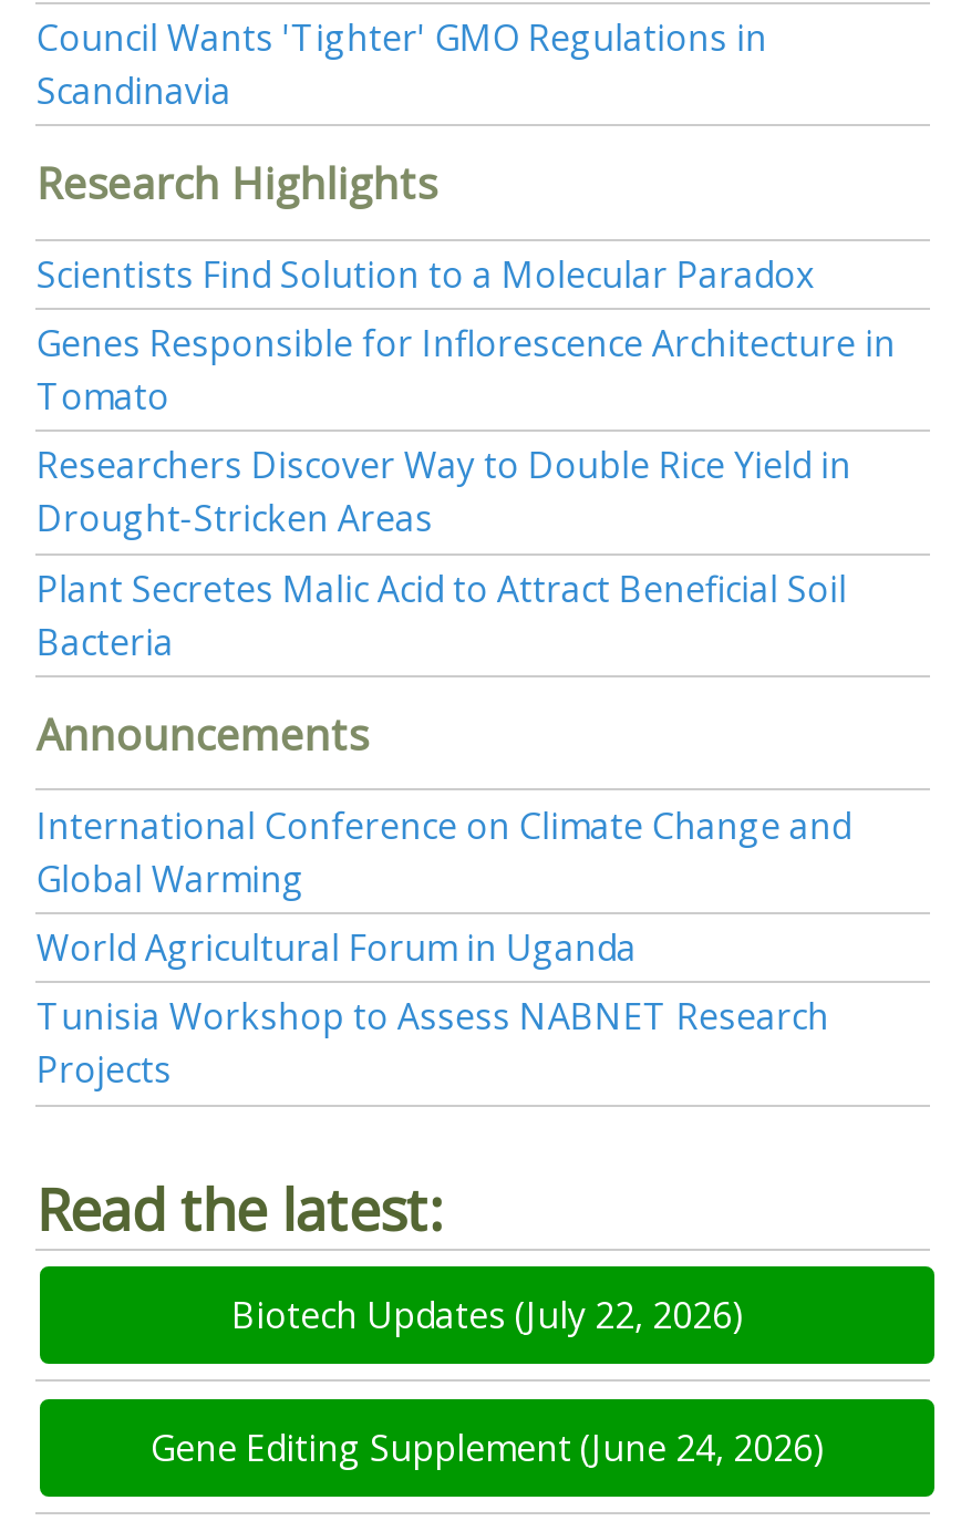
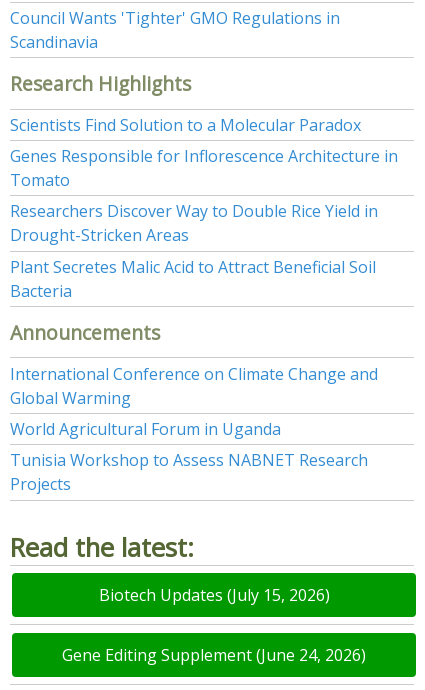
- Biotech Updates (July 22, 2026)
+ Biotech Updates (July 15, 2026)
